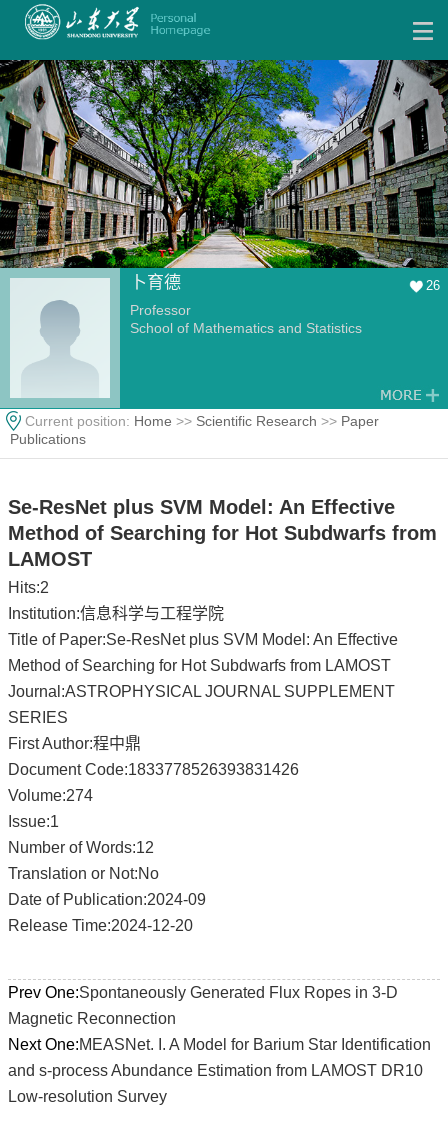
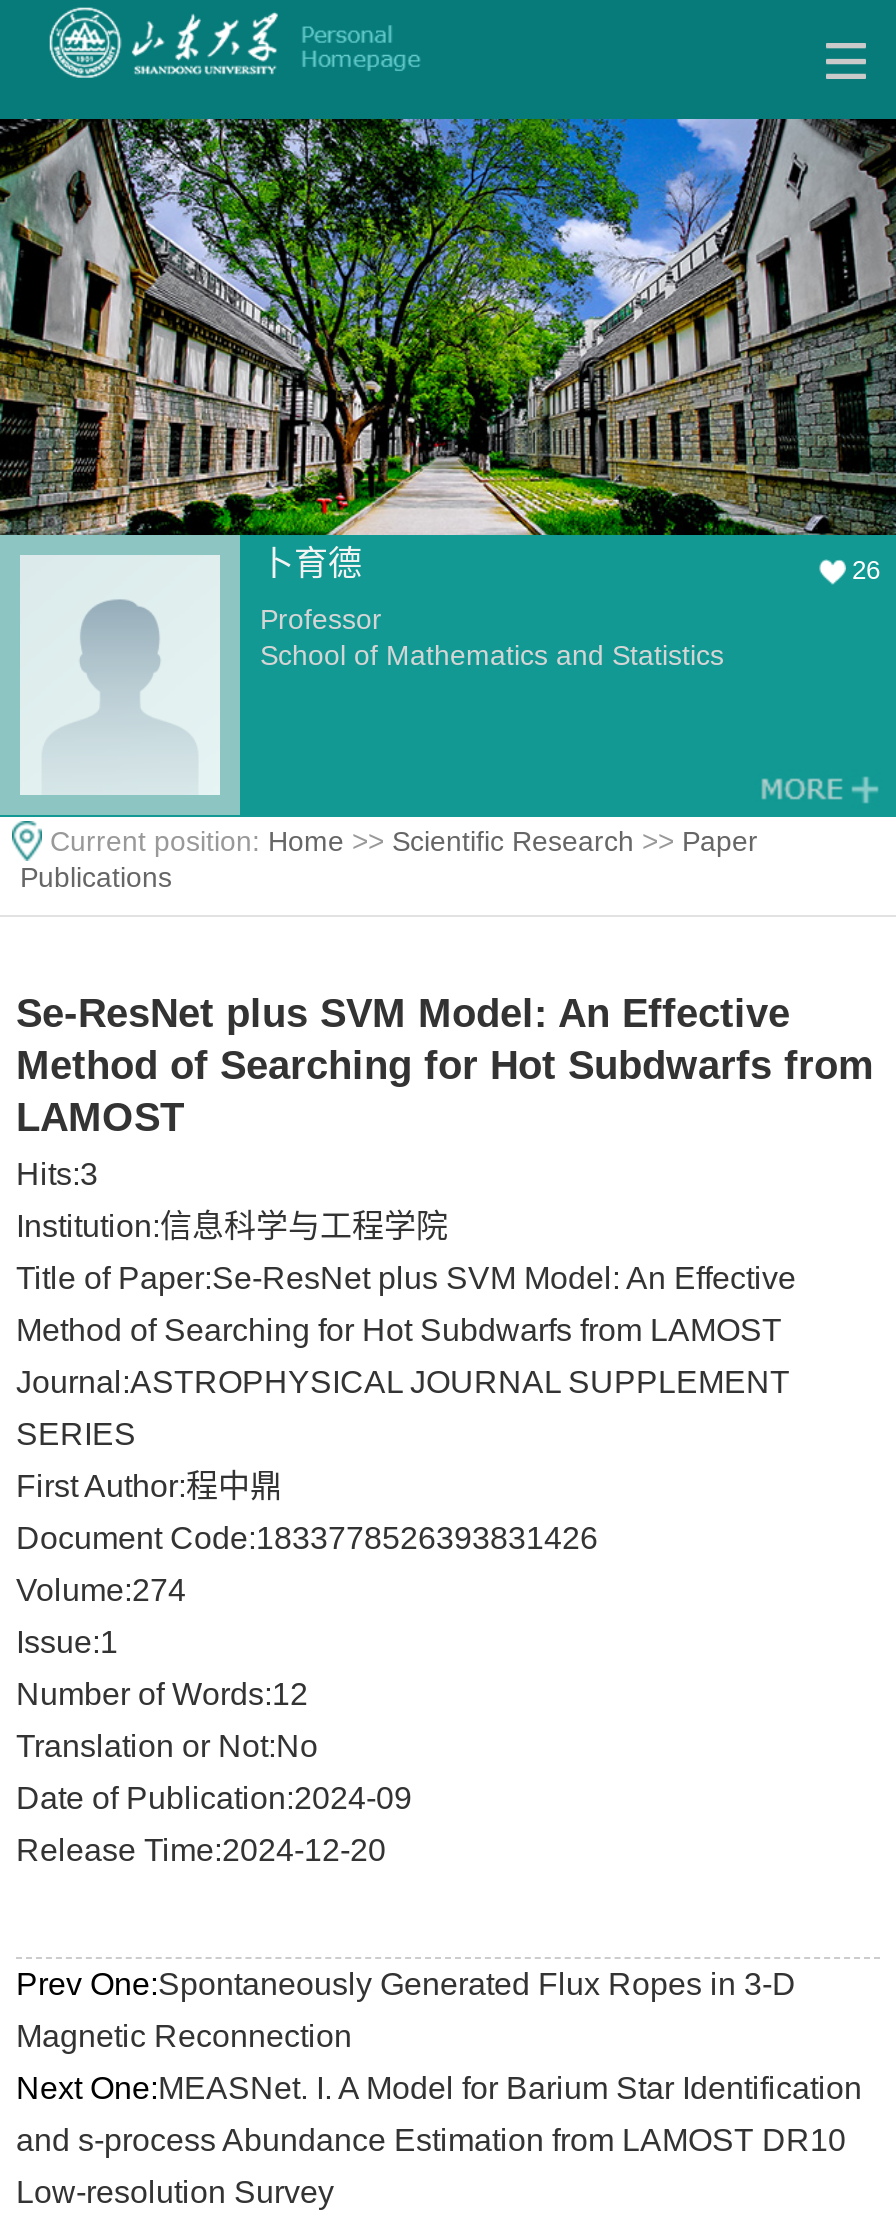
- Hits:2
+ Hits:3
